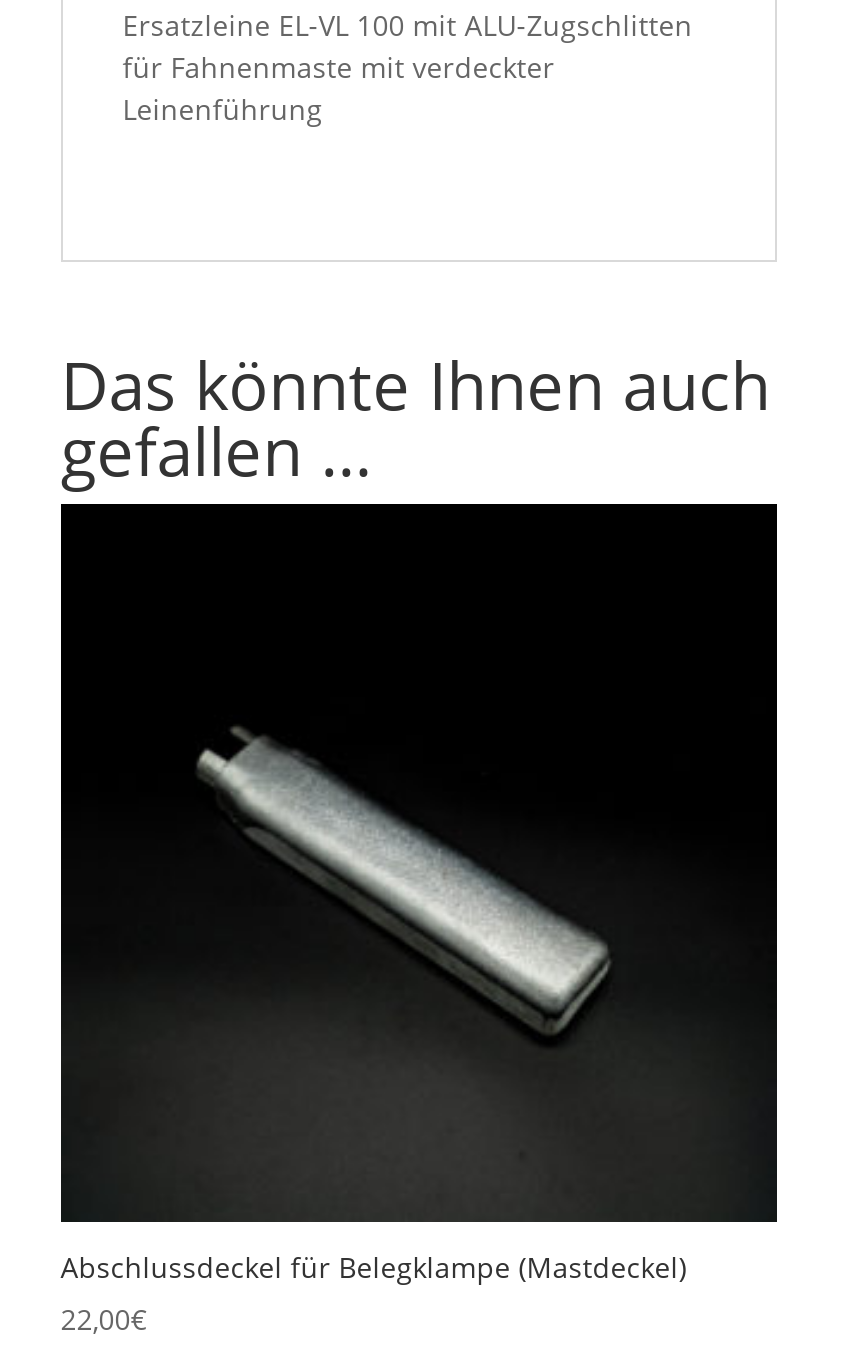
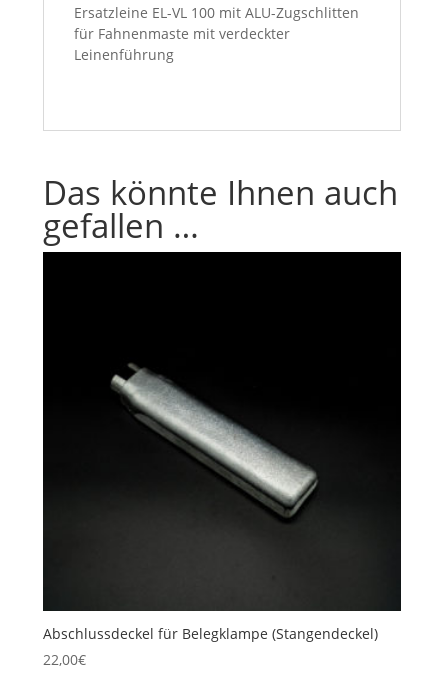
- Abschlussdeckel für Belegklampe (Mastdeckel)
+ Abschlussdeckel für Belegklampe (Stangendeckel)
